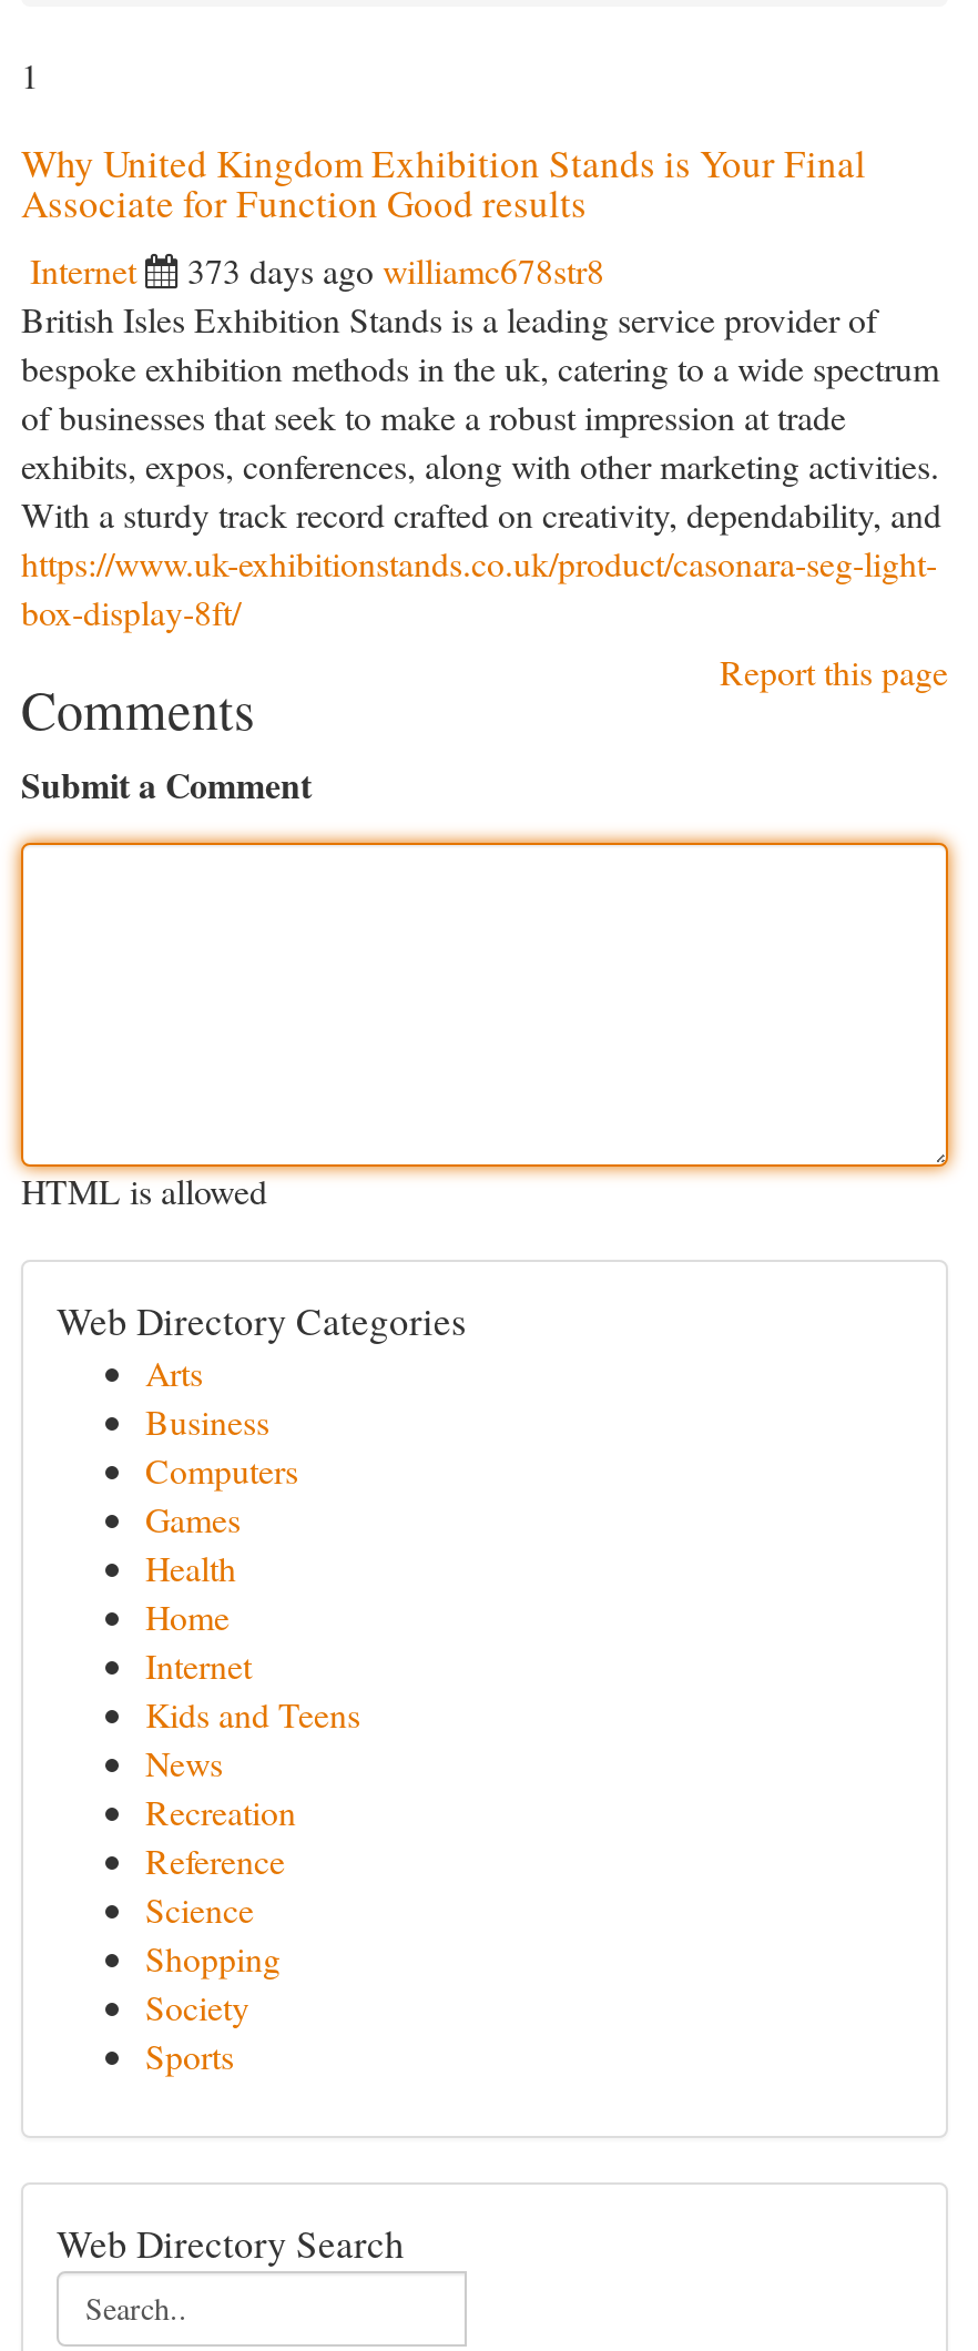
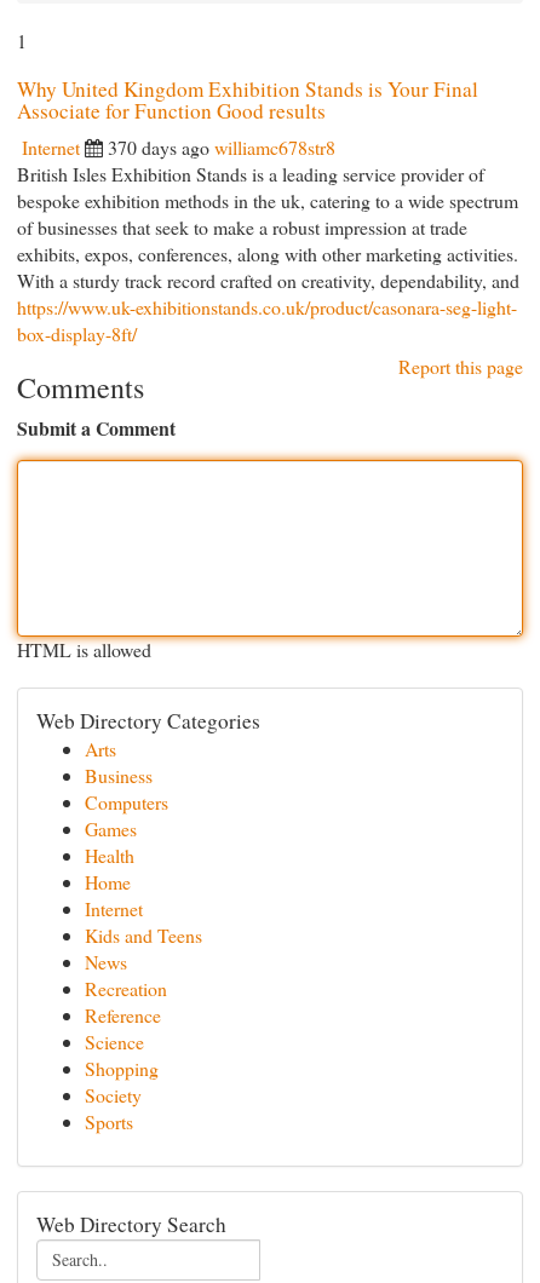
- 373 days ago williamc678str8
+ 370 days ago williamc678str8
